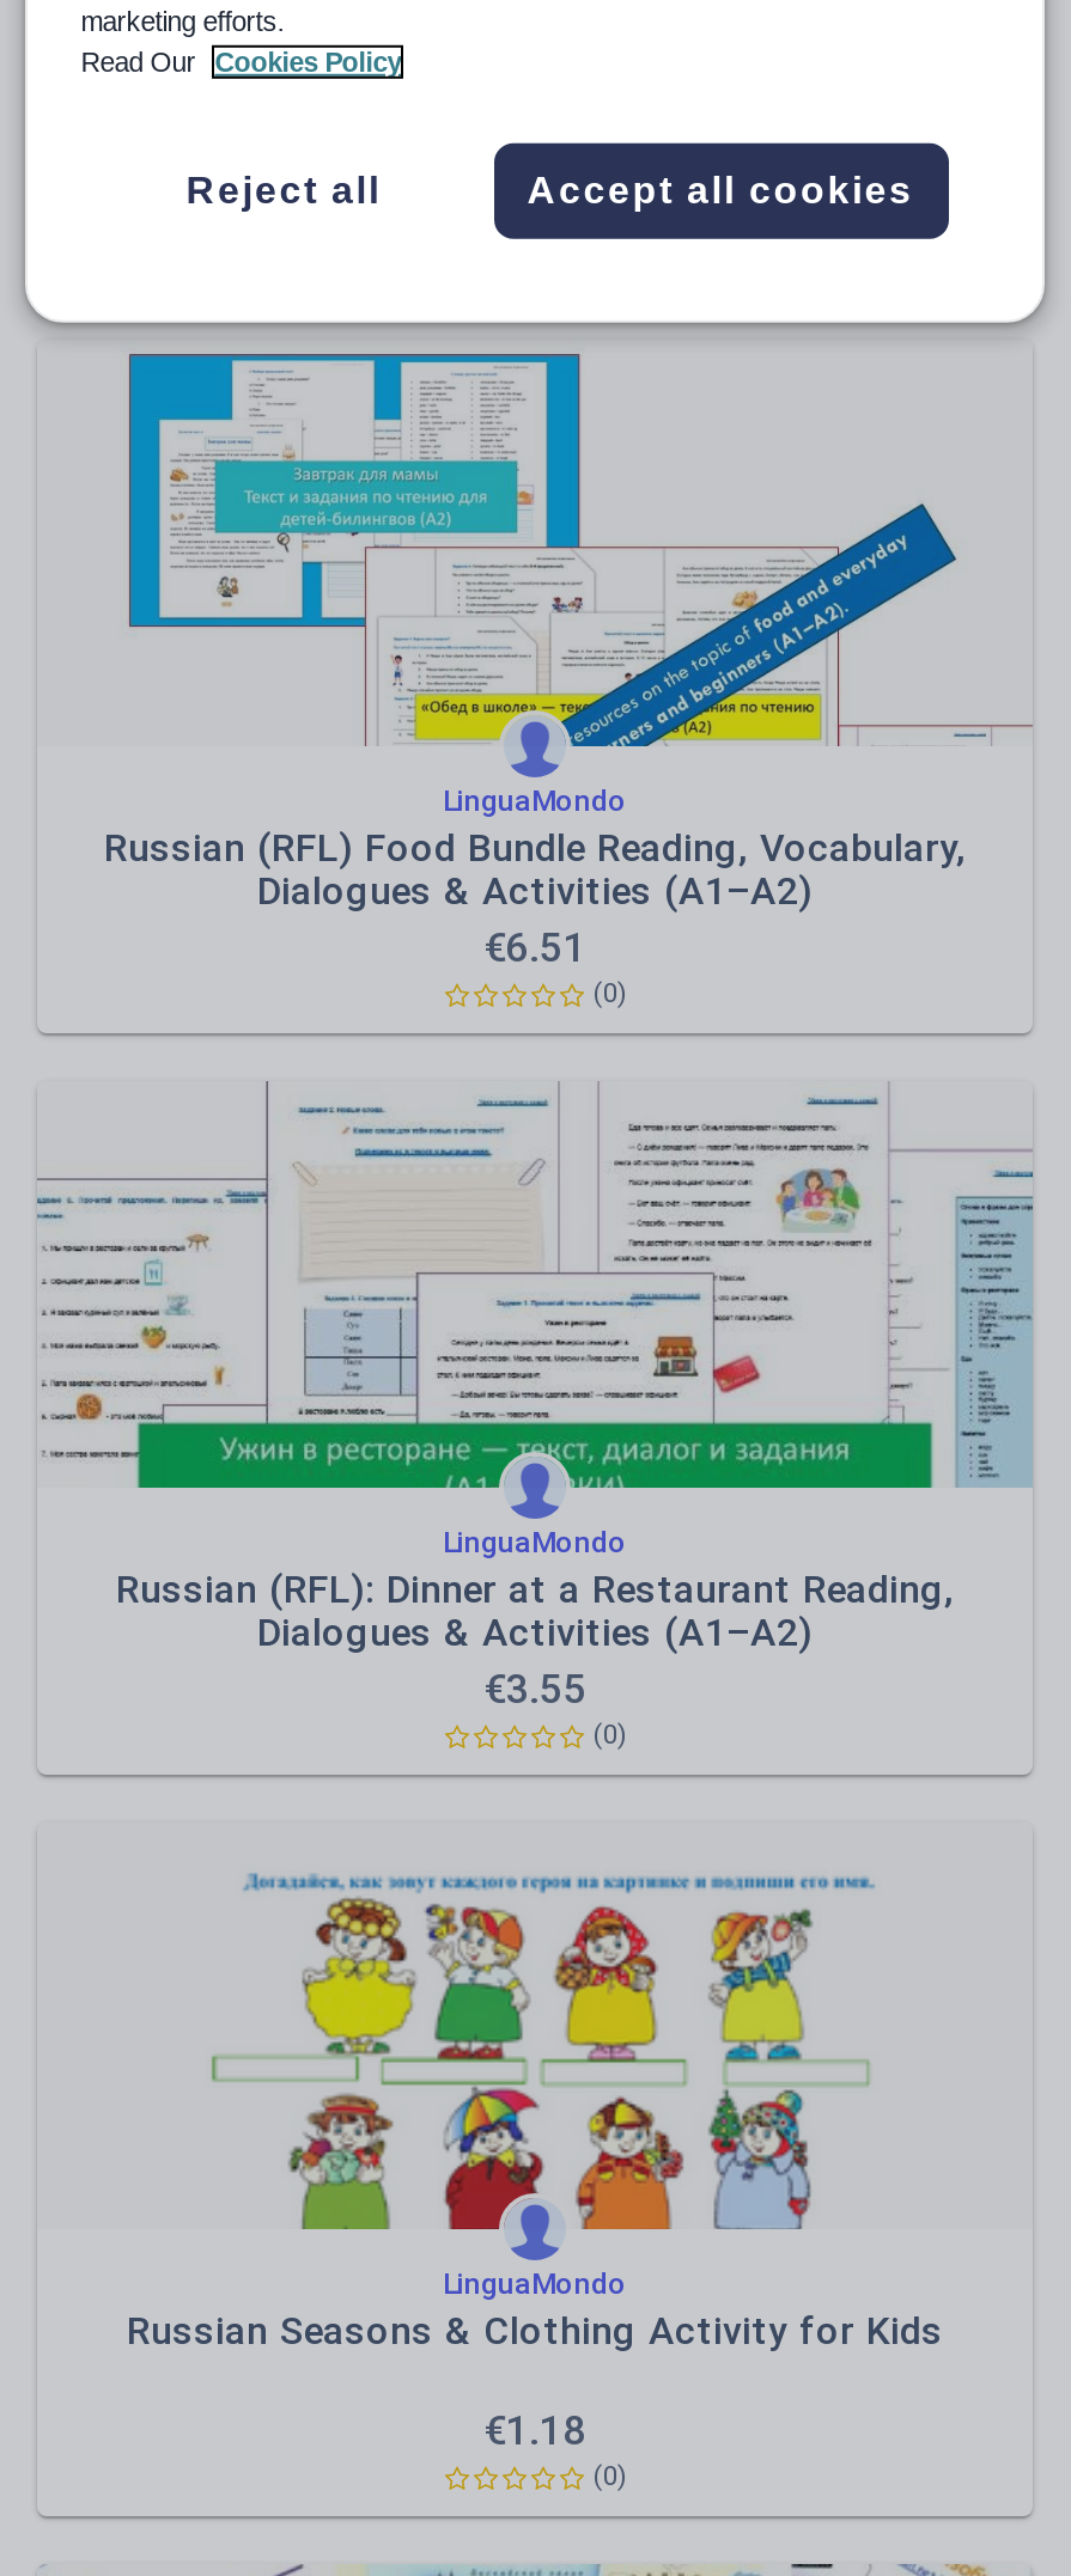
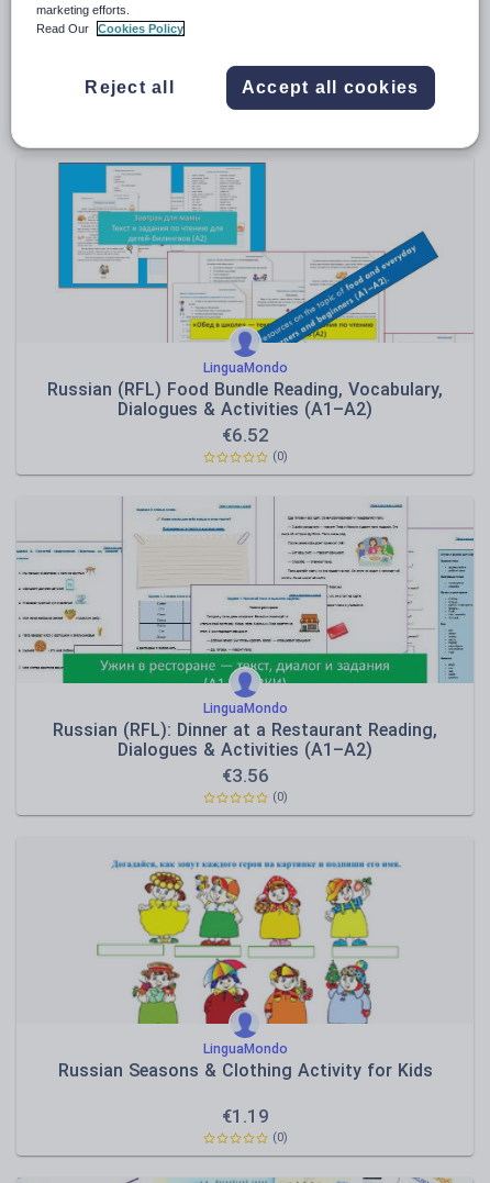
- €6.51
+ €6.52

- €3.55
+ €3.56

- €1.18
+ €1.19
